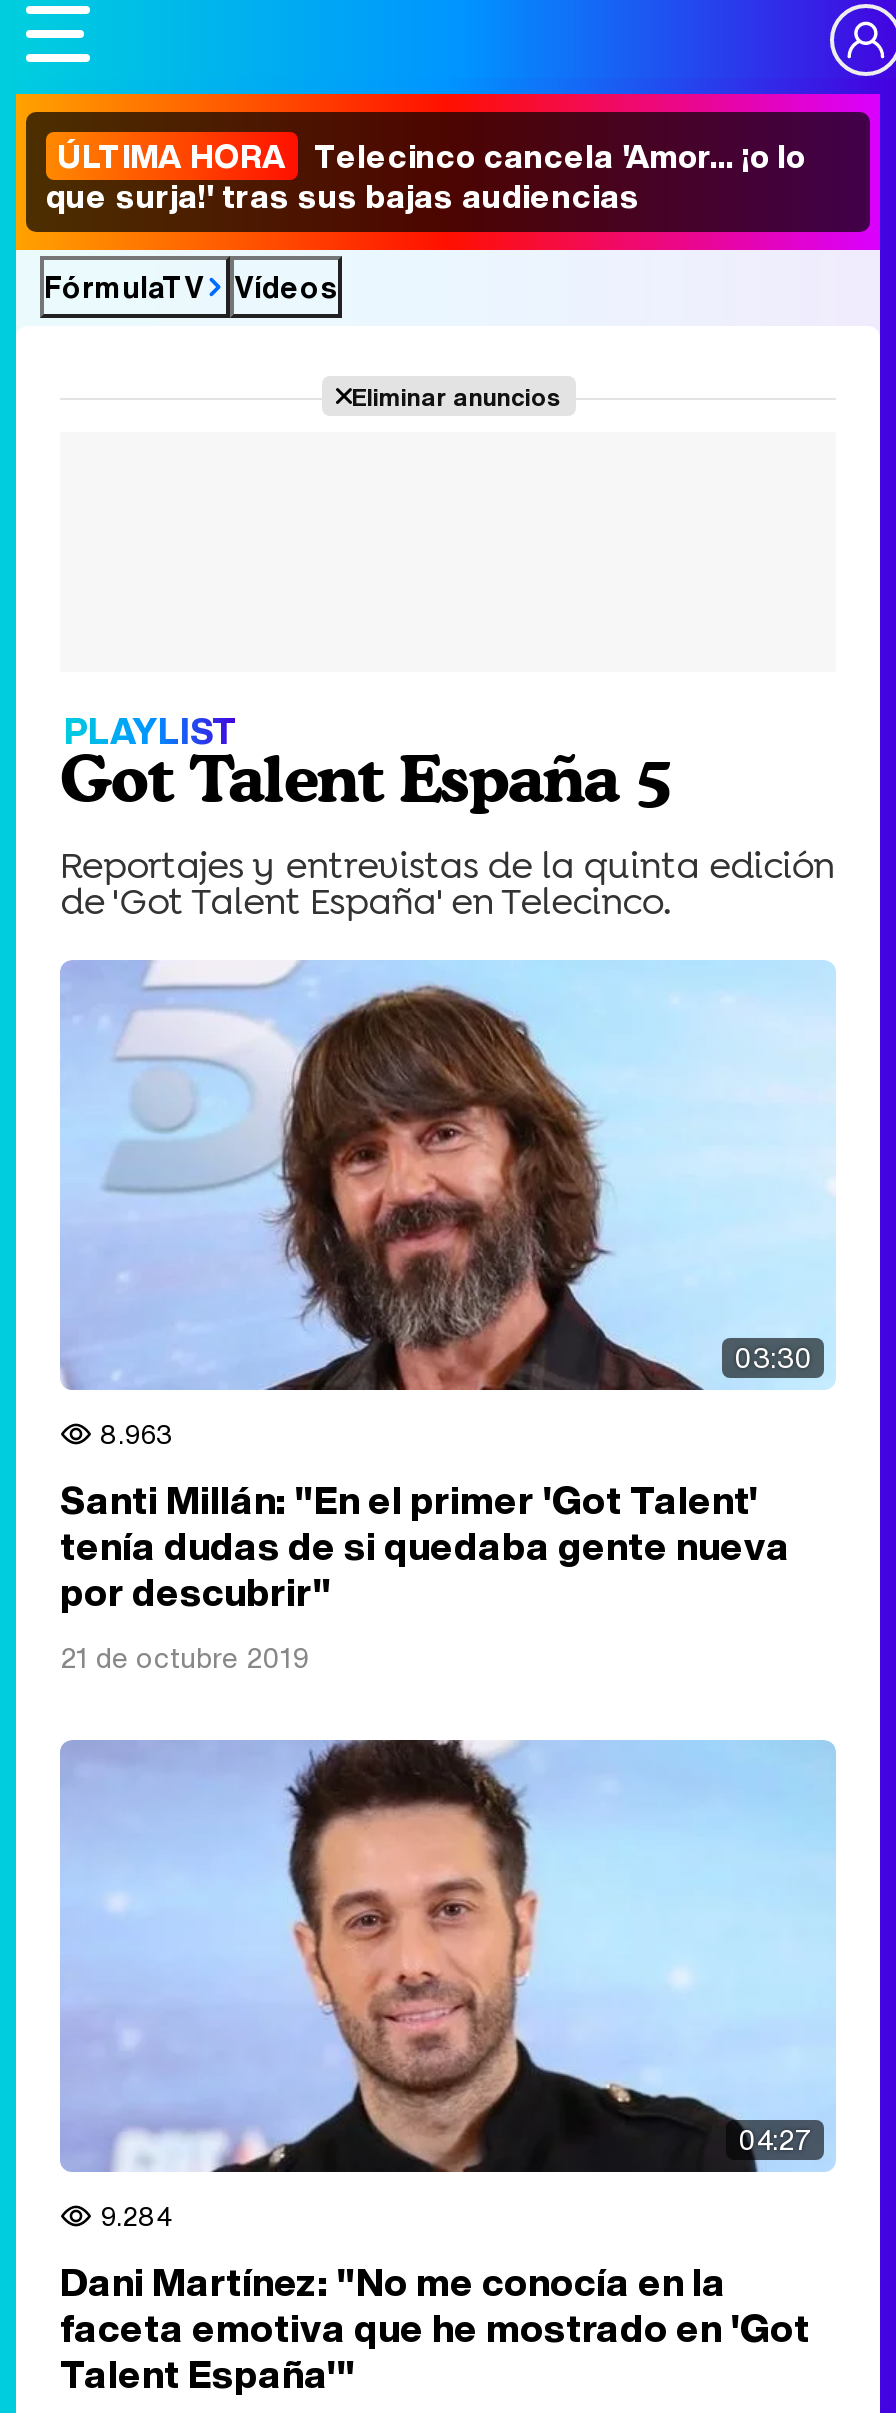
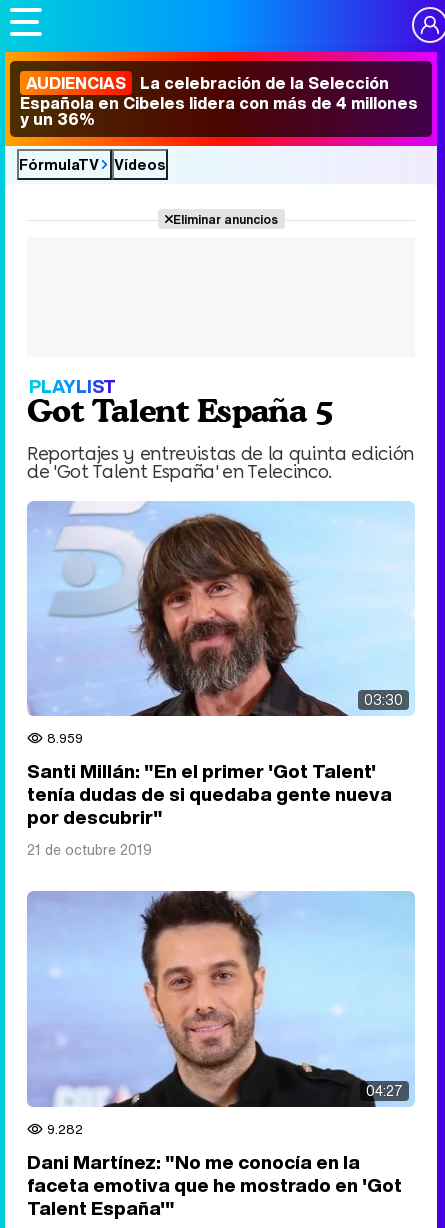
- ÚLTIMA HORA Telecinco cancela 'Amor... ¡o lo
- que surja!' tras sus bajas audiencias
+ AUDIENCIAS La celebración de la Selección
+ Española en Cibeles lidera con más de 4 millones
+ y un 36%

- 8.963
+ 8.959

- 9.284
+ 9.282
